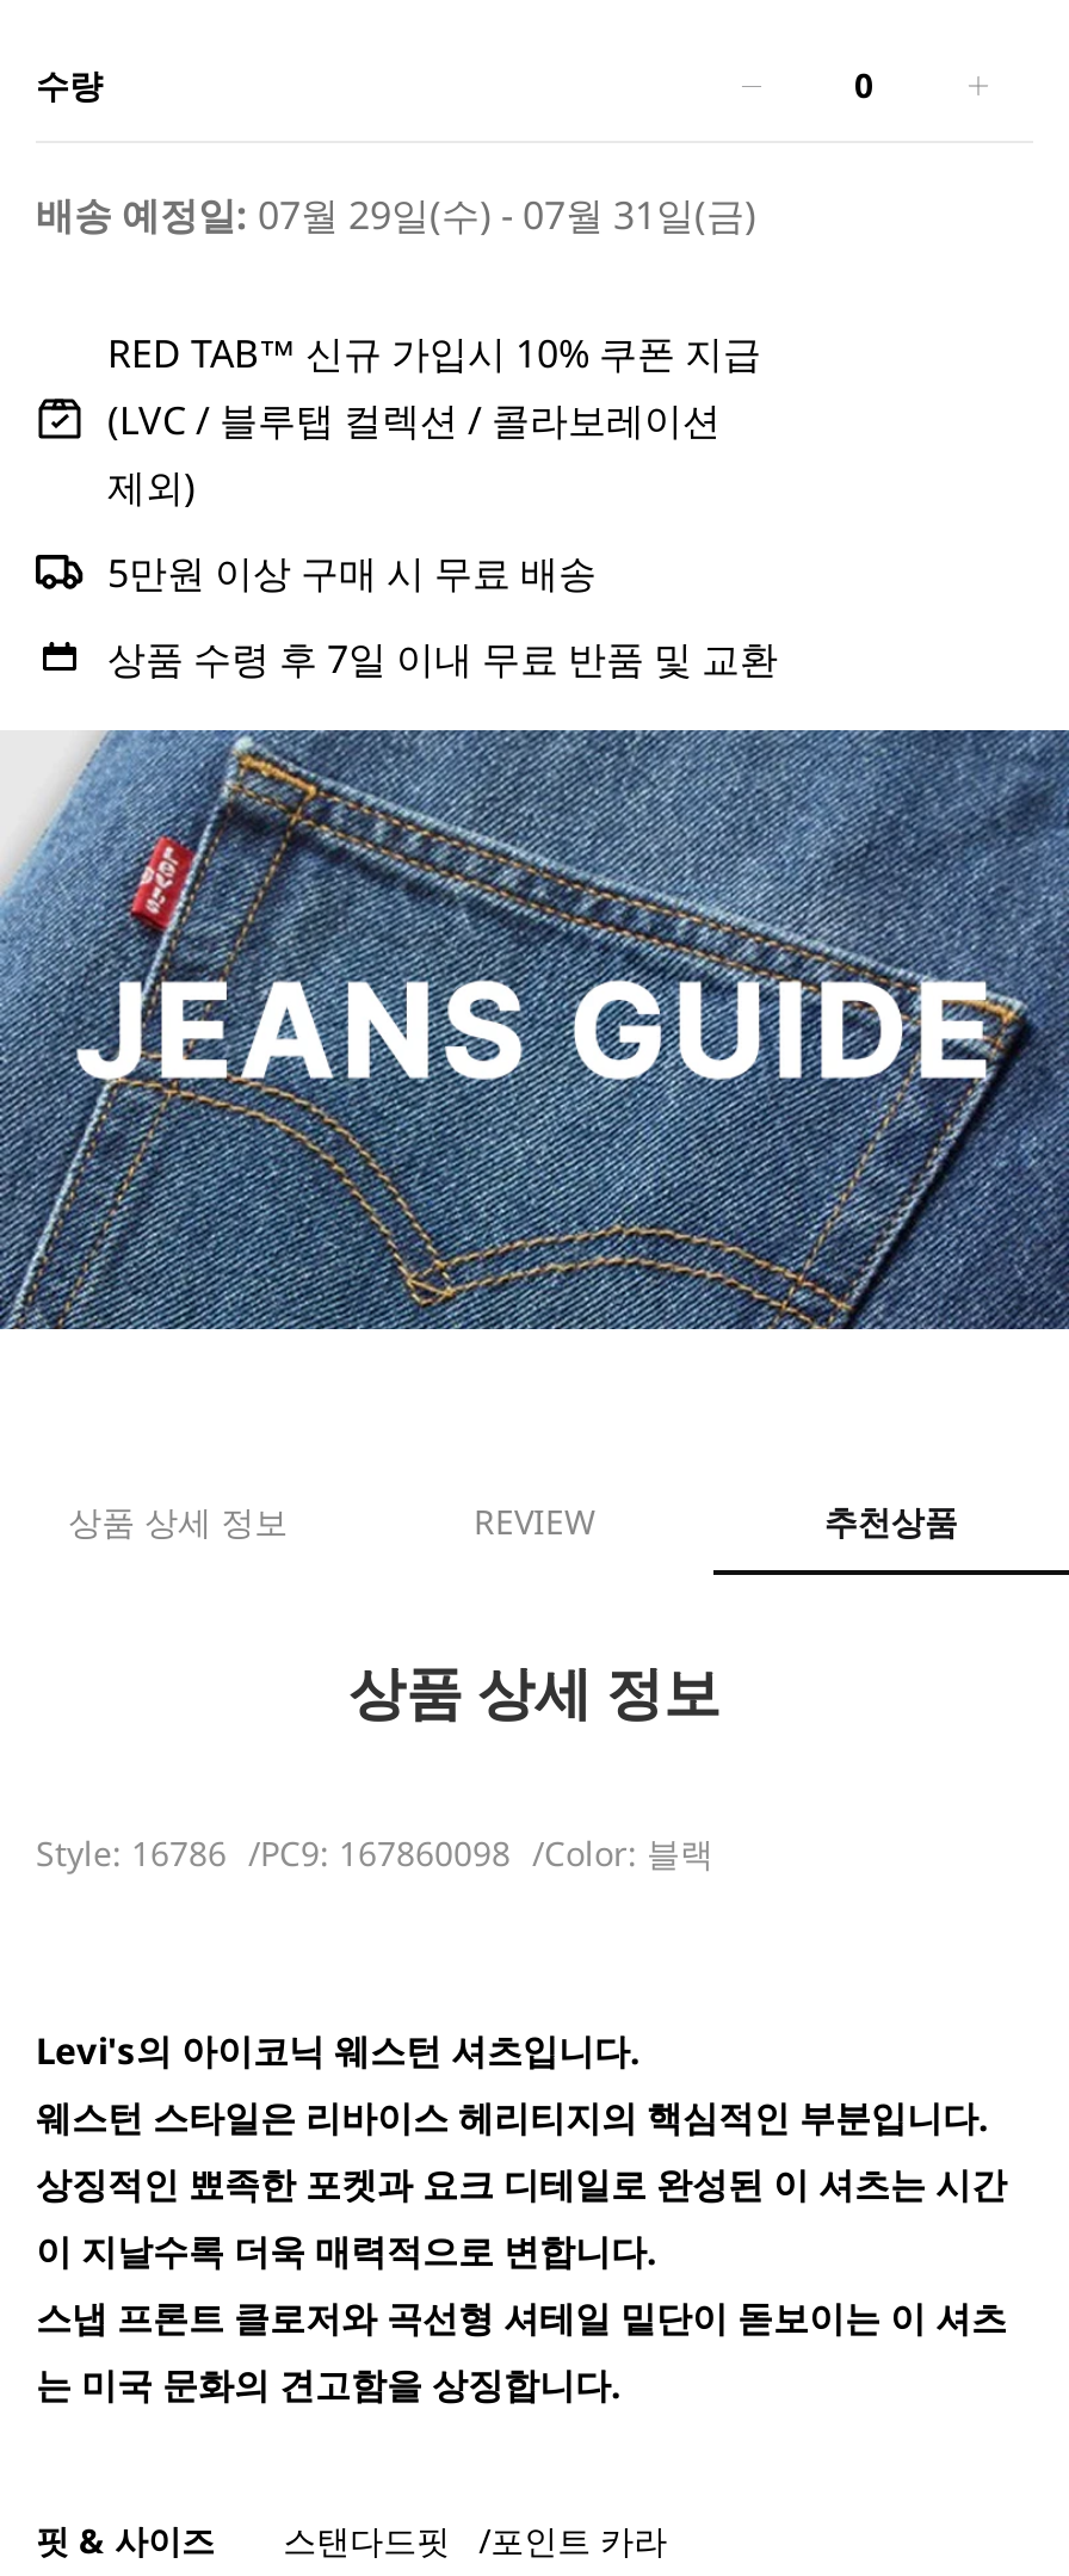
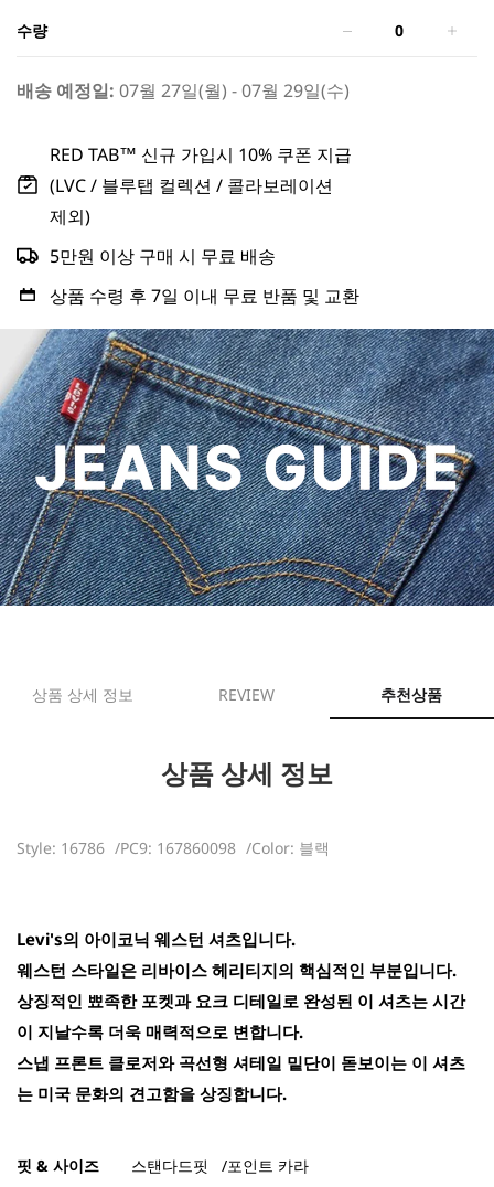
- 배송 예정일: 07월 29일(수) - 07월 31일(금)
+ 배송 예정일: 07월 27일(월) - 07월 29일(수)
